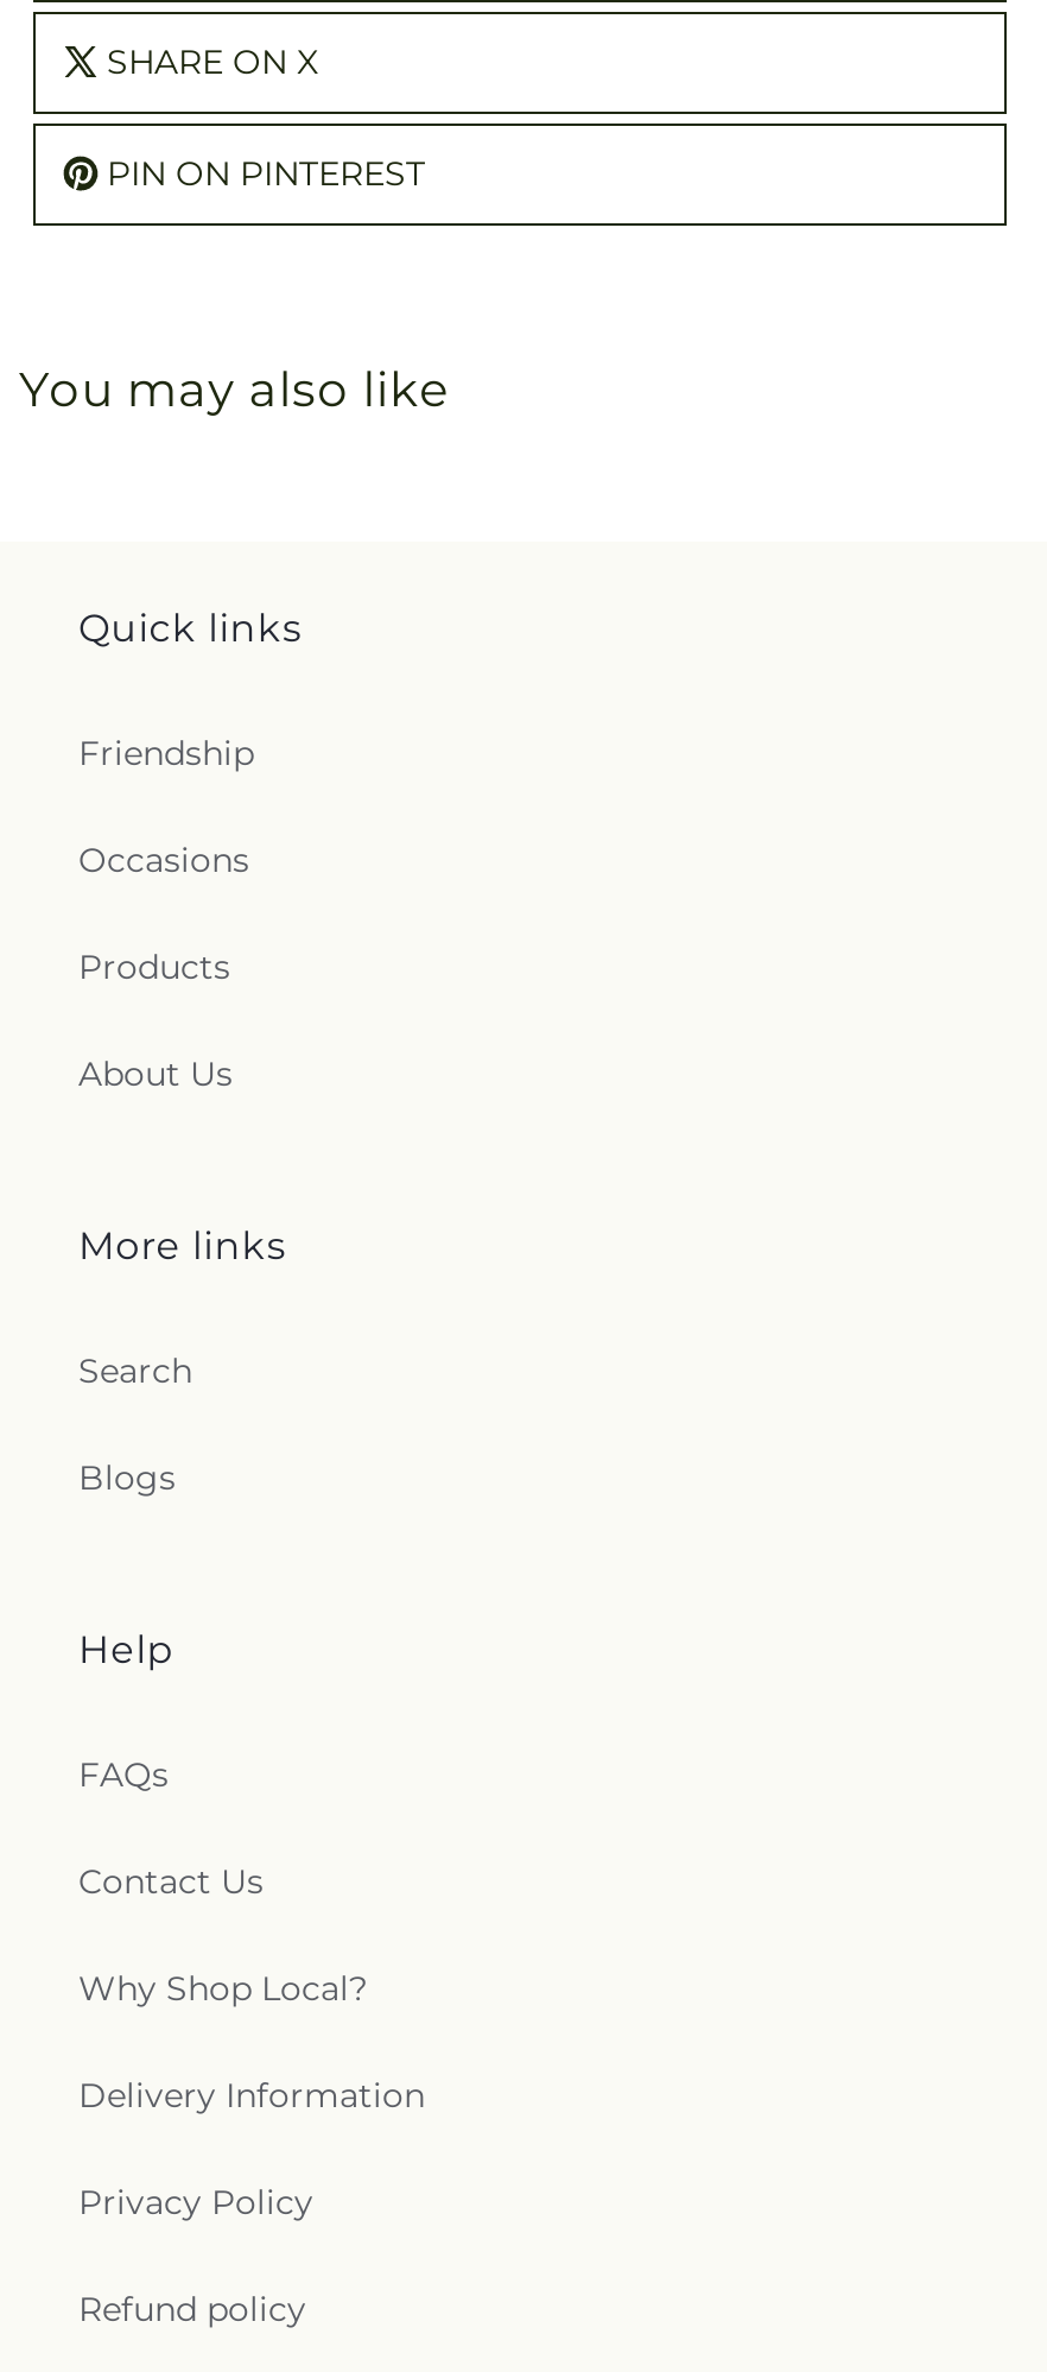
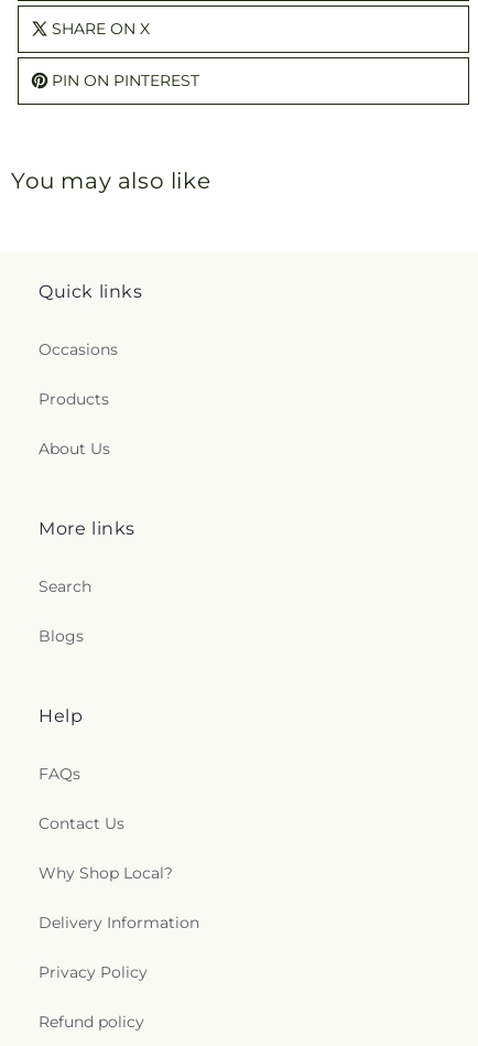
- Friendship
